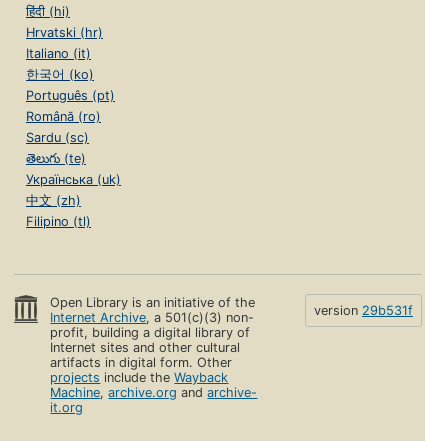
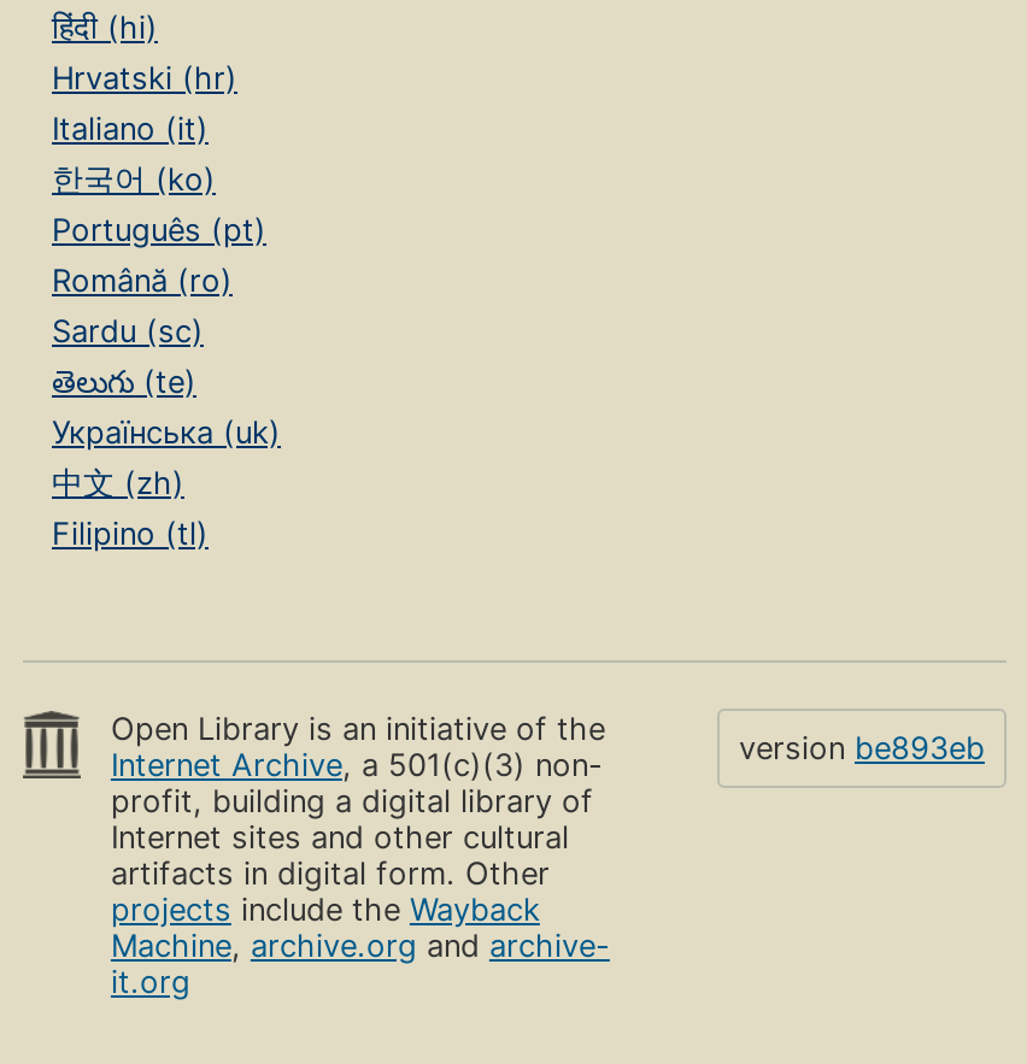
- version 29b531f
+ version be893eb
